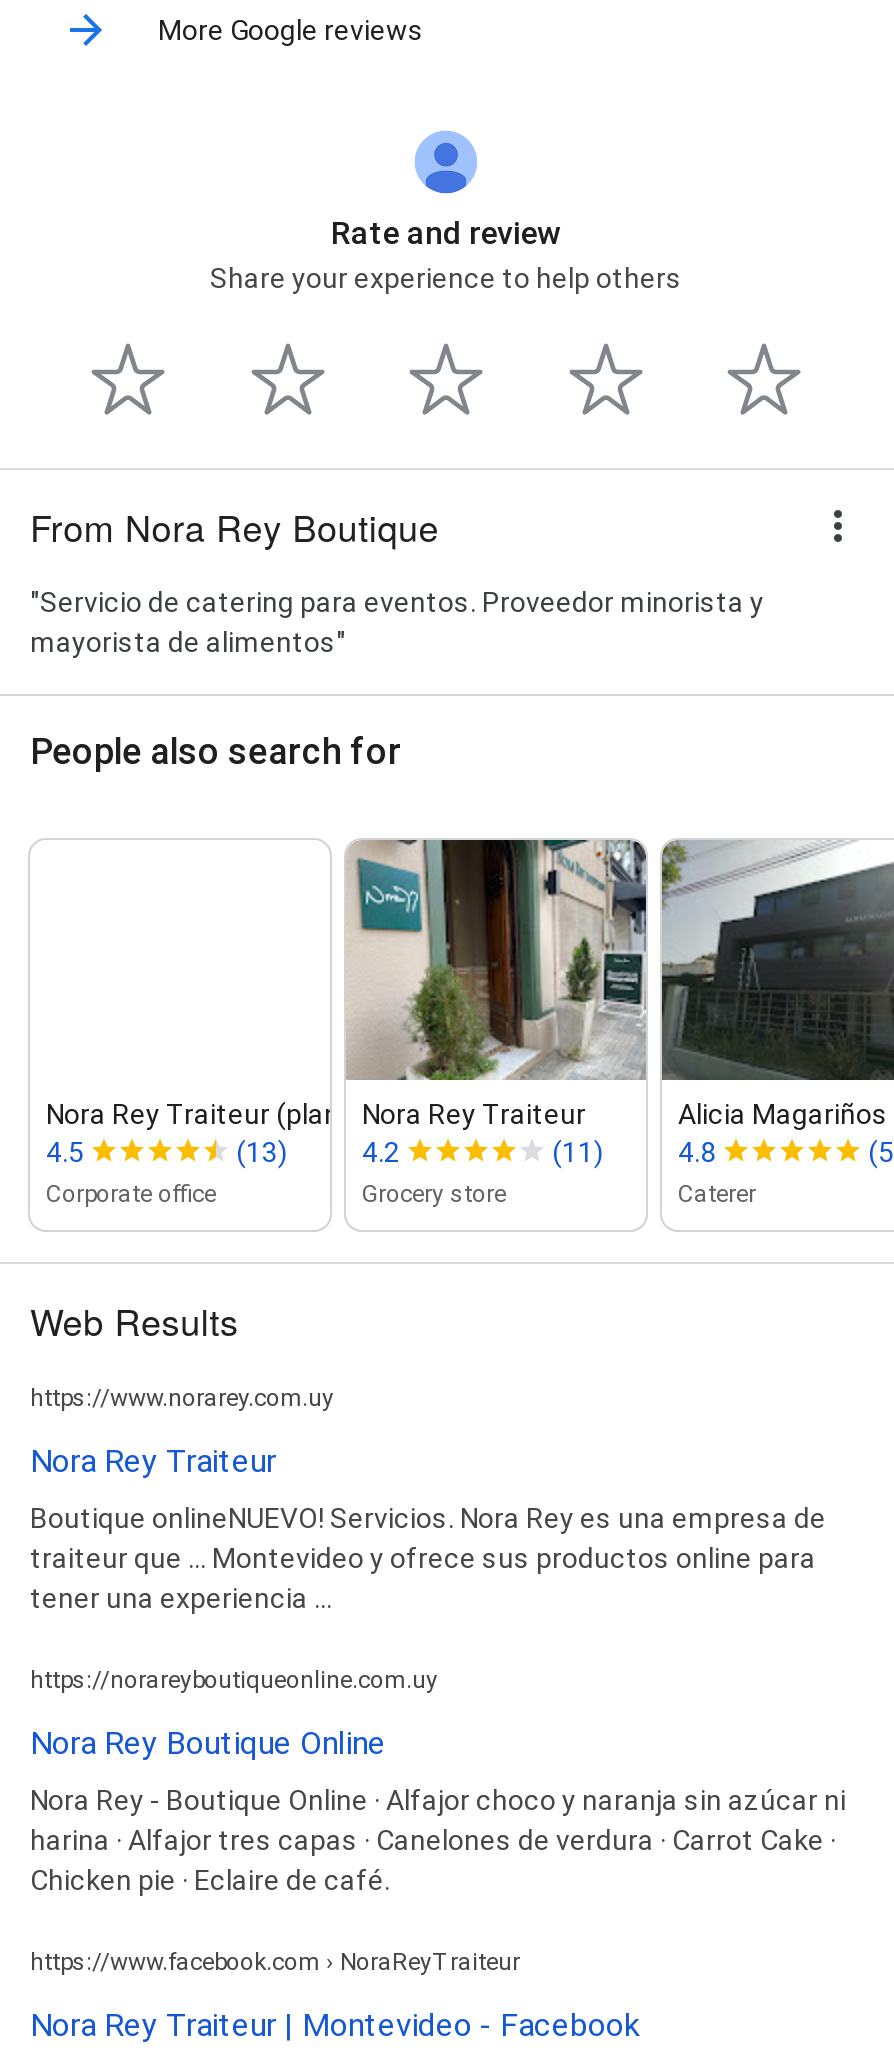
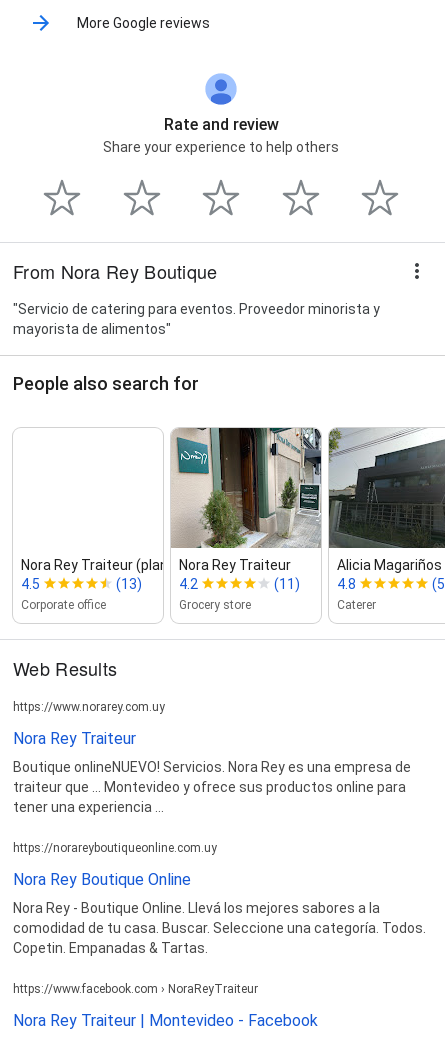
- Nora Rey - Boutique Online · Alfajor choco y naranja sin azúcar ni
- harina · Alfajor tres capas · Canelones de verdura · Carrot Cake ·
- Chicken pie · Eclaire de café.
+ Nora Rey - Boutique Online. Llevá los mejores sabores a la
+ comodidad de tu casa. Buscar. Seleccione una categoría. Todos.
+ Copetin. Empanadas & Tartas.
